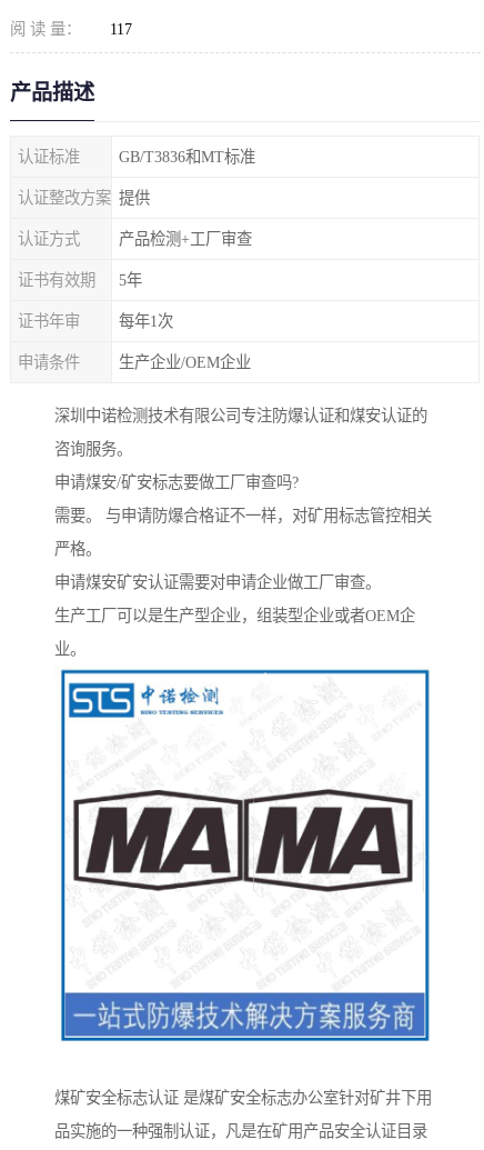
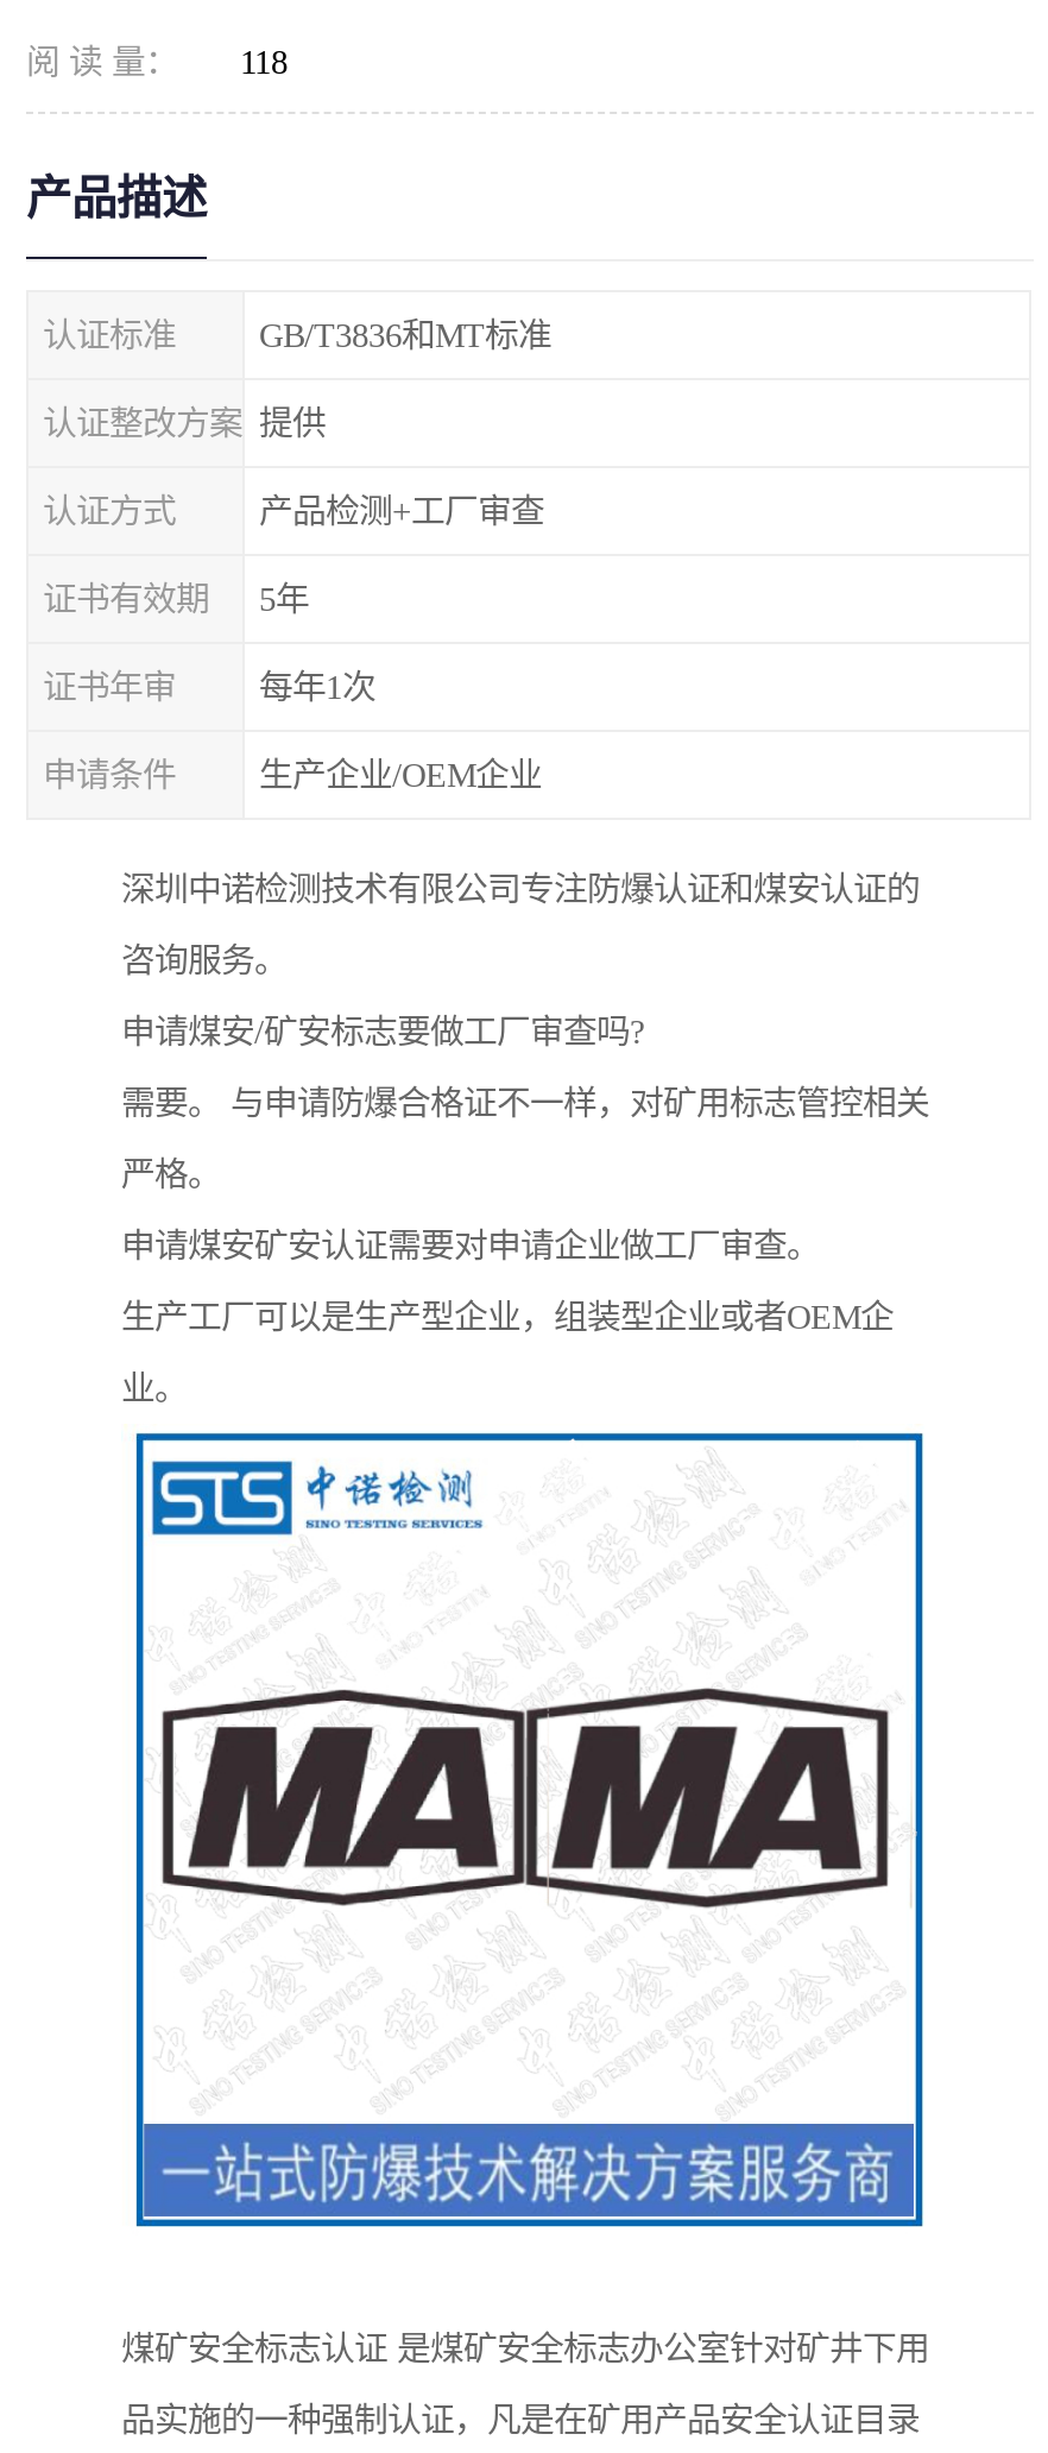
- 阅 读 量： 117
+ 阅 读 量： 118
